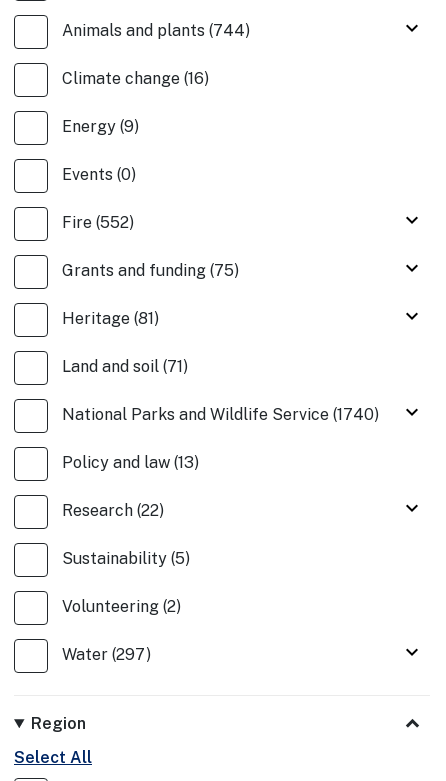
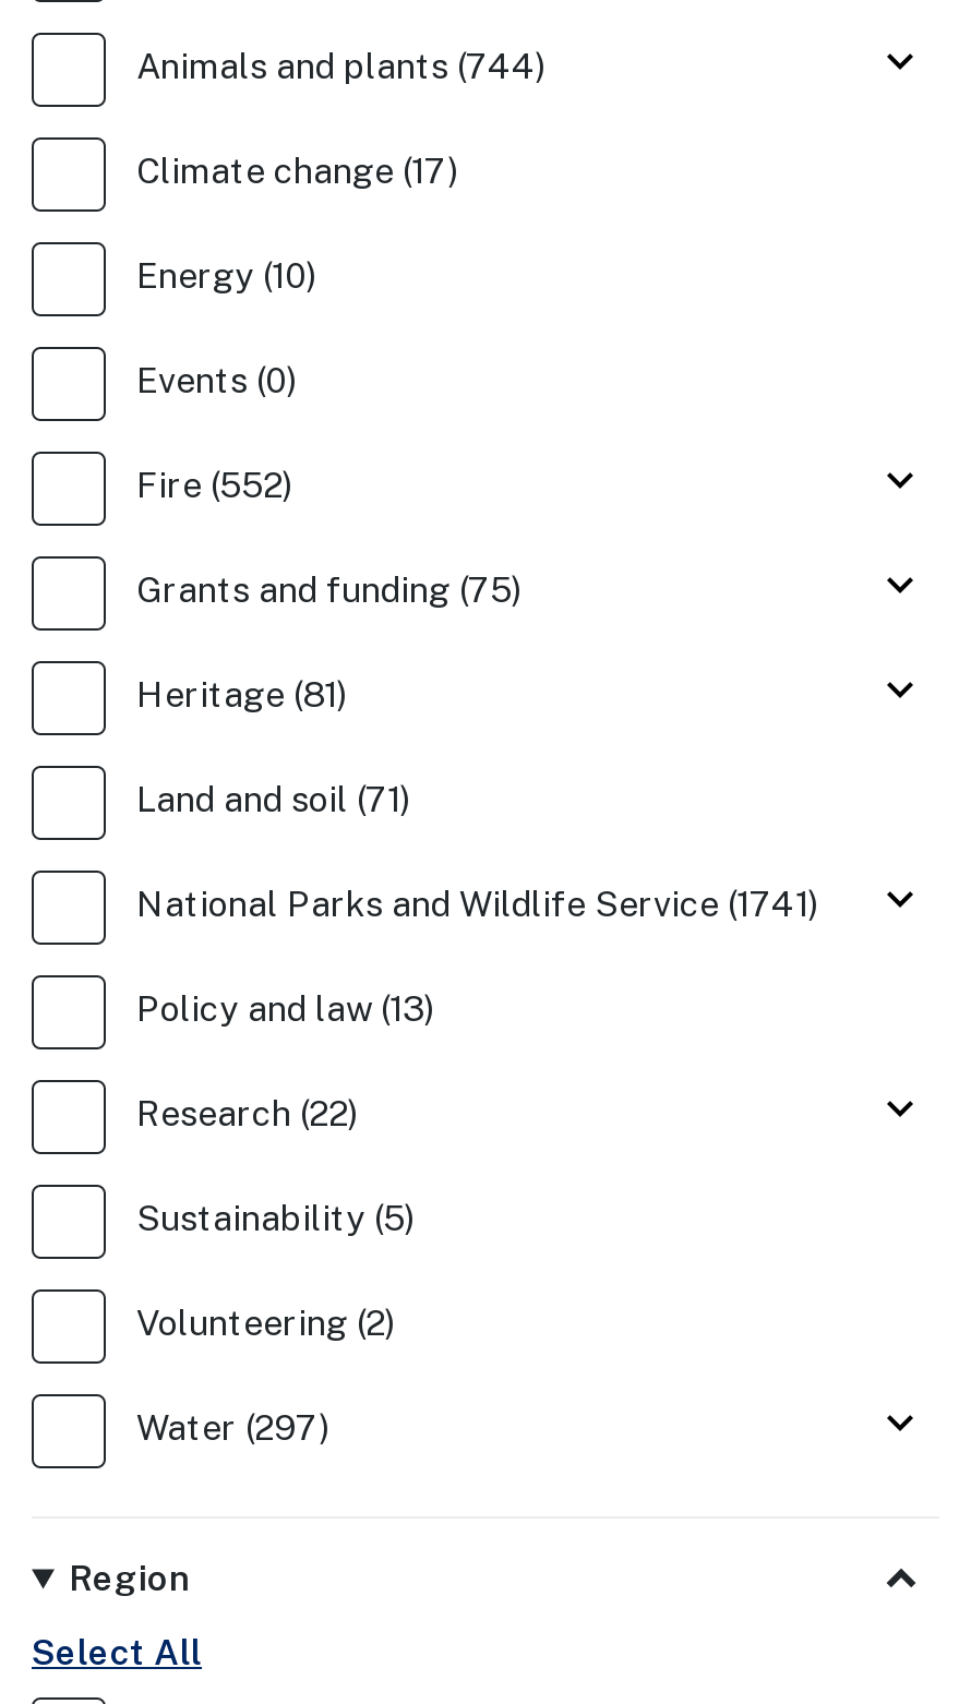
- Climate change (16)
+ Climate change (17)

- Energy (9)
+ Energy (10)

- National Parks and Wildlife Service (1740)
+ National Parks and Wildlife Service (1741)
